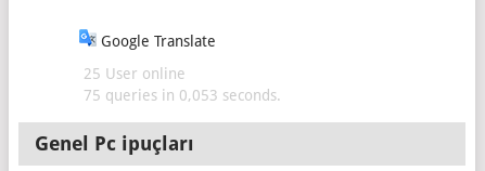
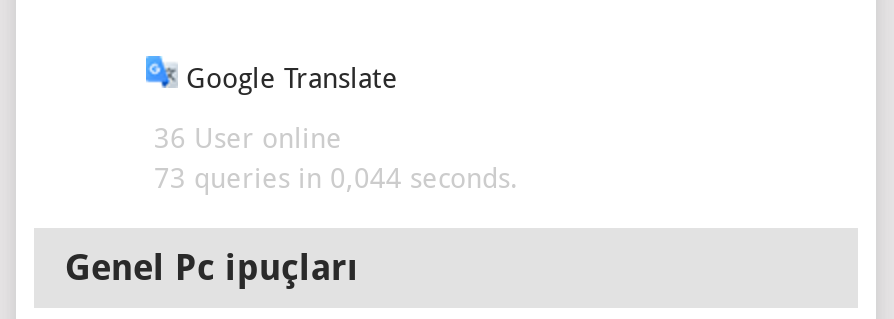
- 25 User online
+ 36 User online

- 75 queries in 0,053 seconds.
+ 73 queries in 0,044 seconds.
